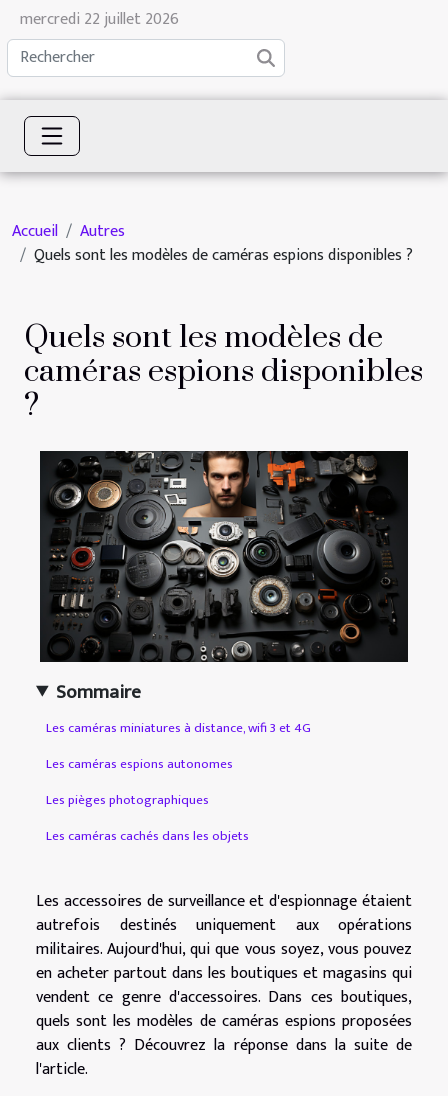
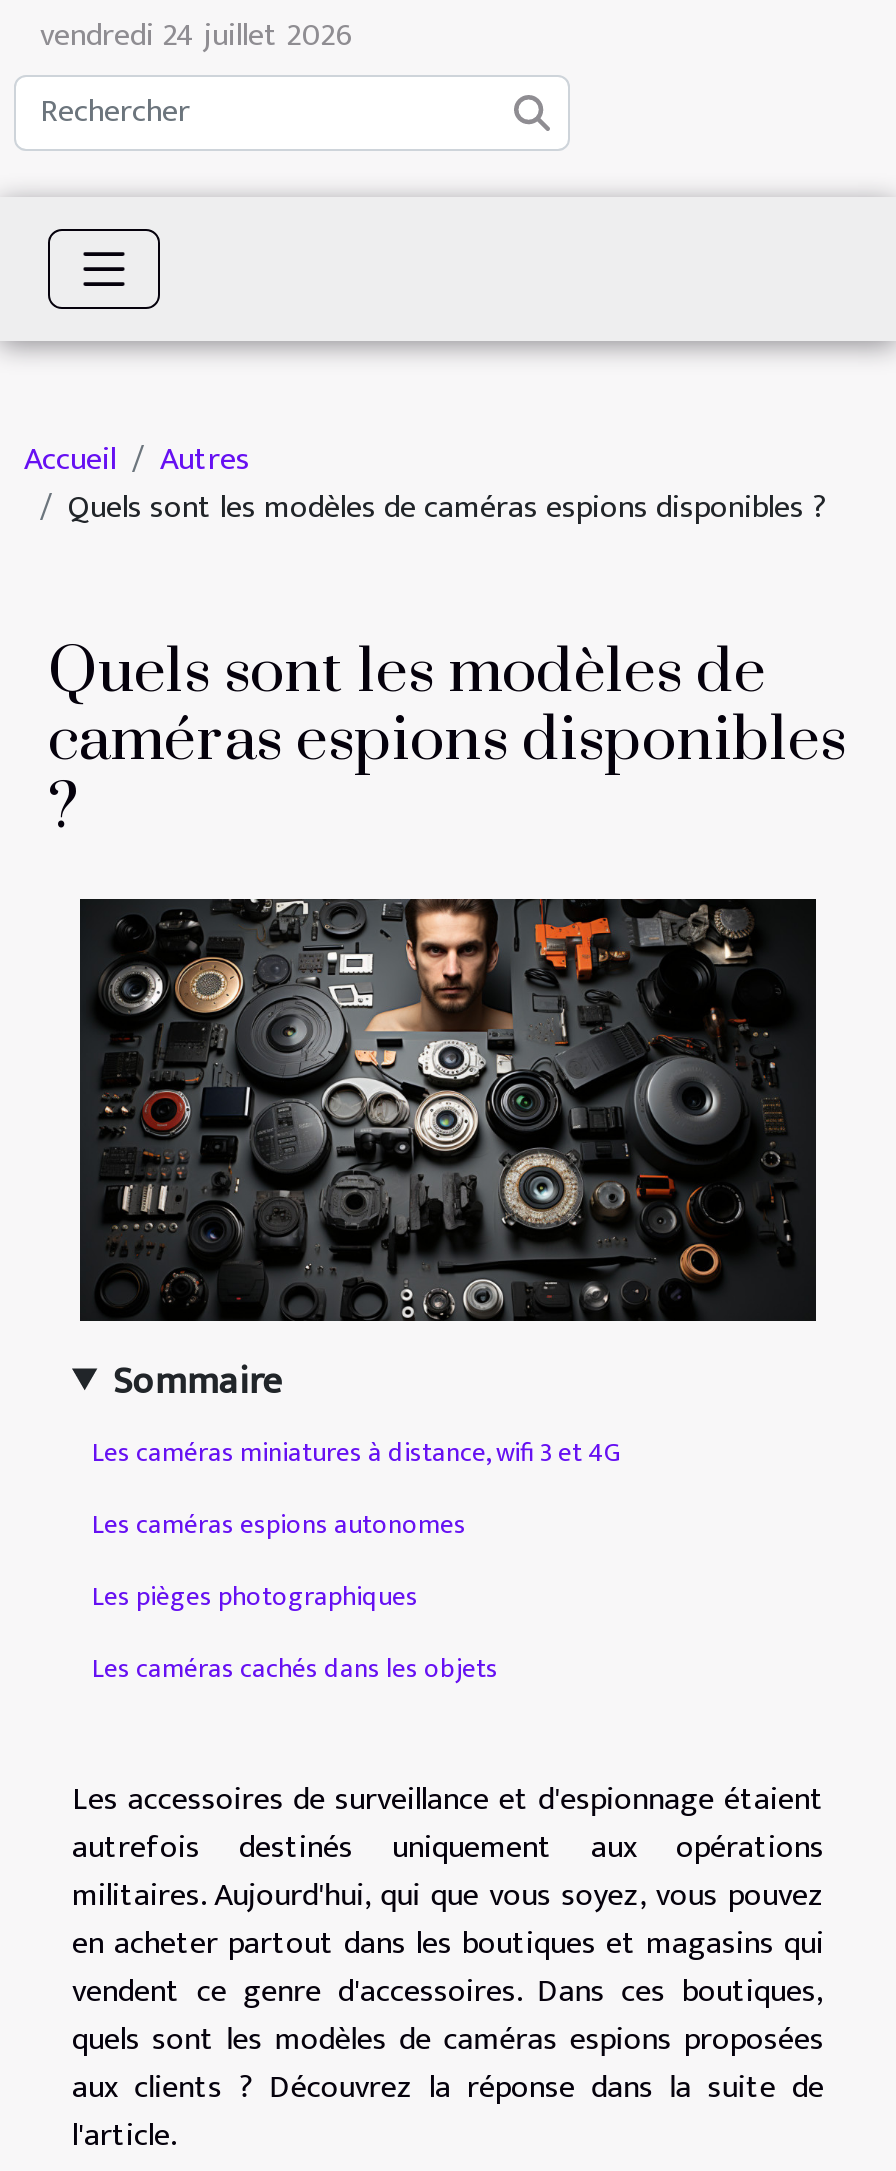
- mercredi 22 juillet 2026
+ vendredi 24 juillet 2026
